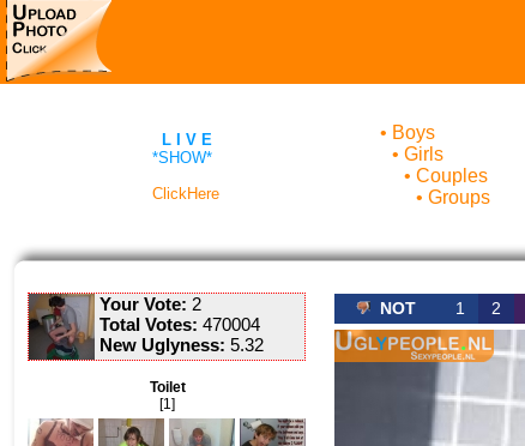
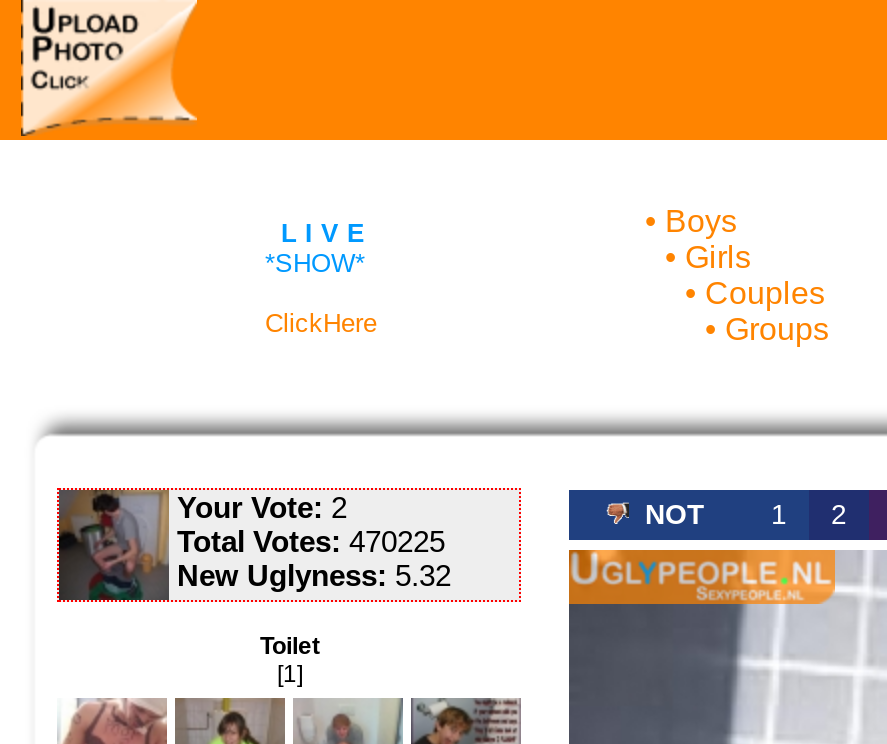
- Total Votes: 470004
+ Total Votes: 470225
